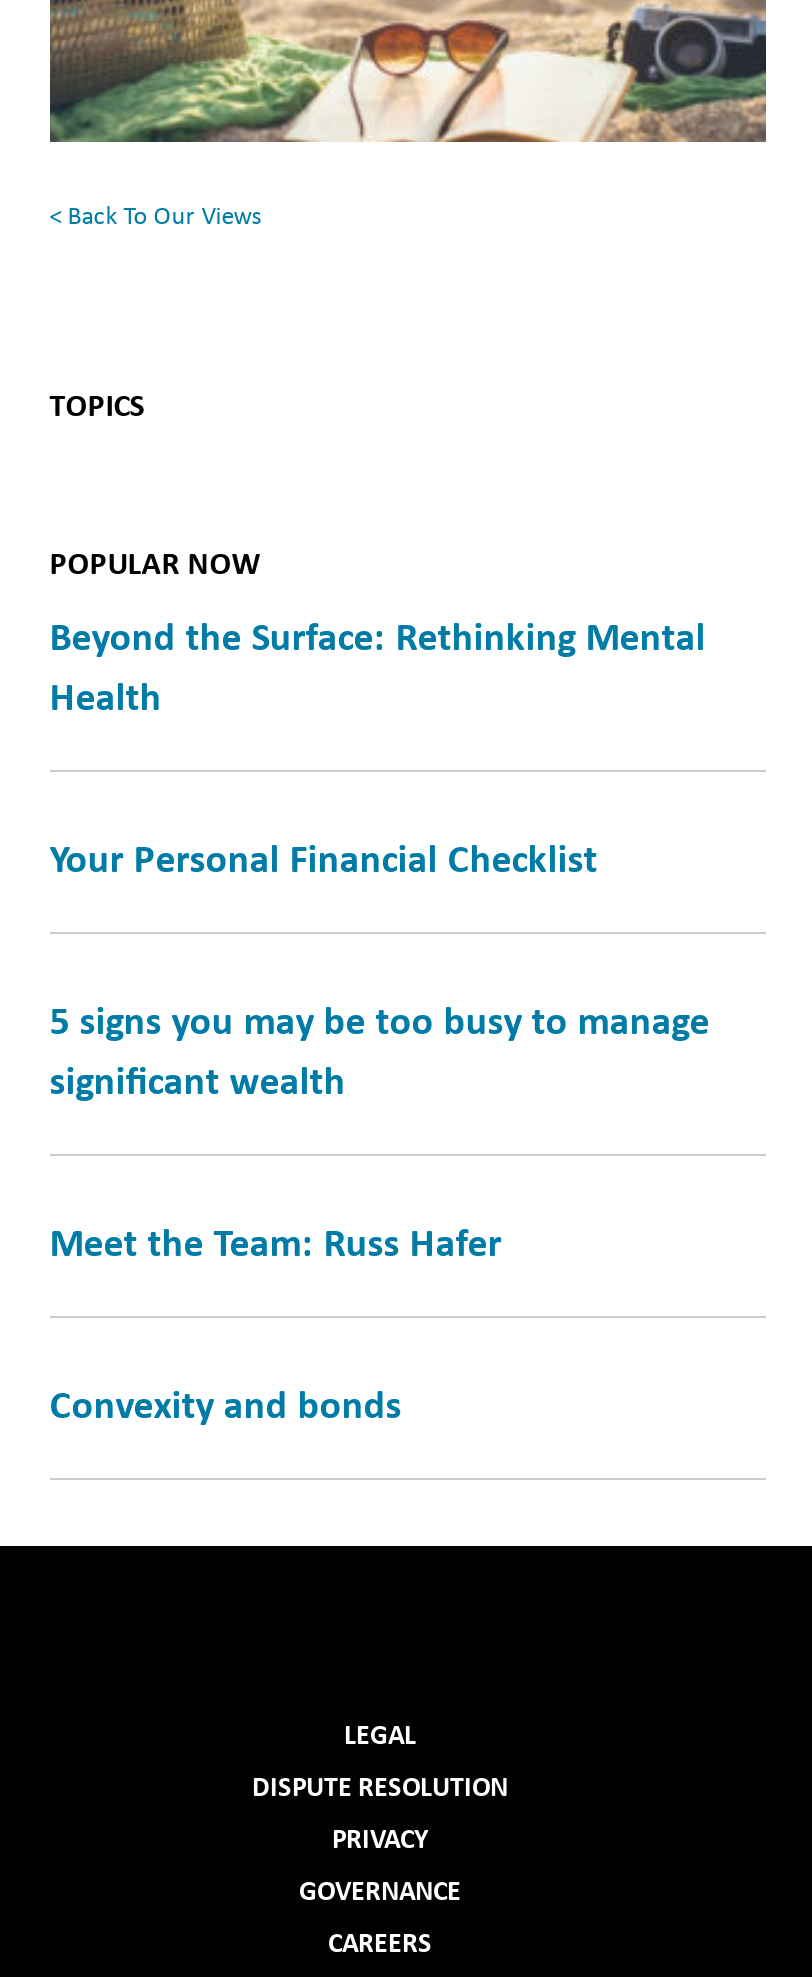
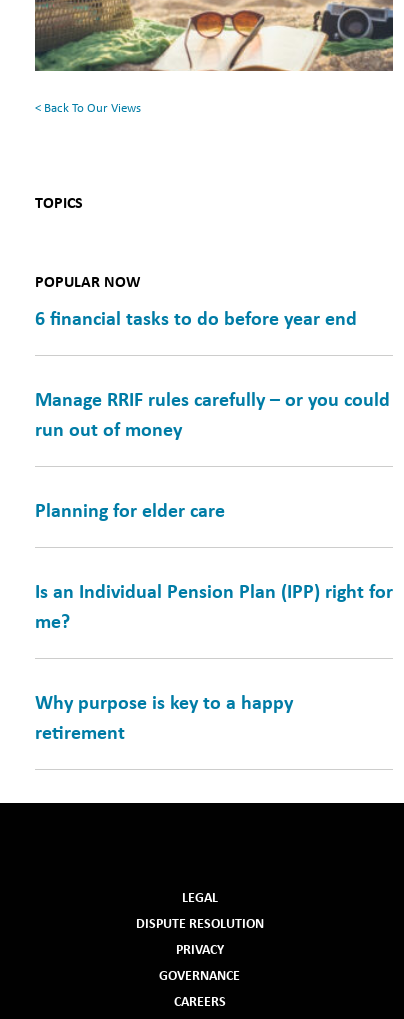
- Beyond the Surface: Rethinking Mental
- Health
+ 6 financial tasks to do before year end

- Your Personal Financial Checklist
+ Manage RRIF rules carefully – or you could
+ run out of money

- 5 signs you may be too busy to manage
- significant wealth
+ Planning for elder care

- Meet the Team: Russ Hafer
+ Is an Individual Pension Plan (IPP) right for
+ me?

- Convexity and bonds
+ Why purpose is key to a happy
+ retirement
